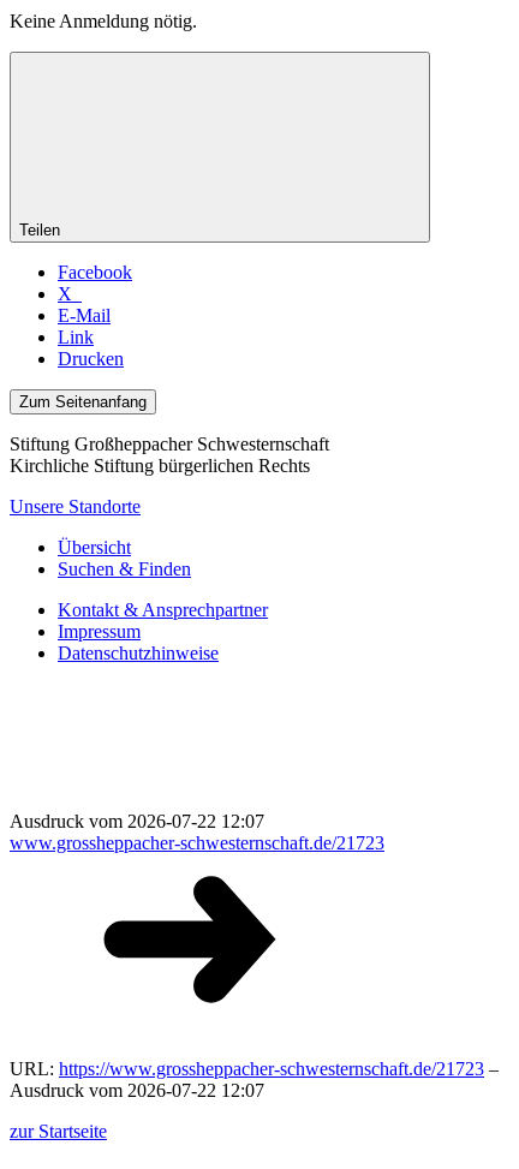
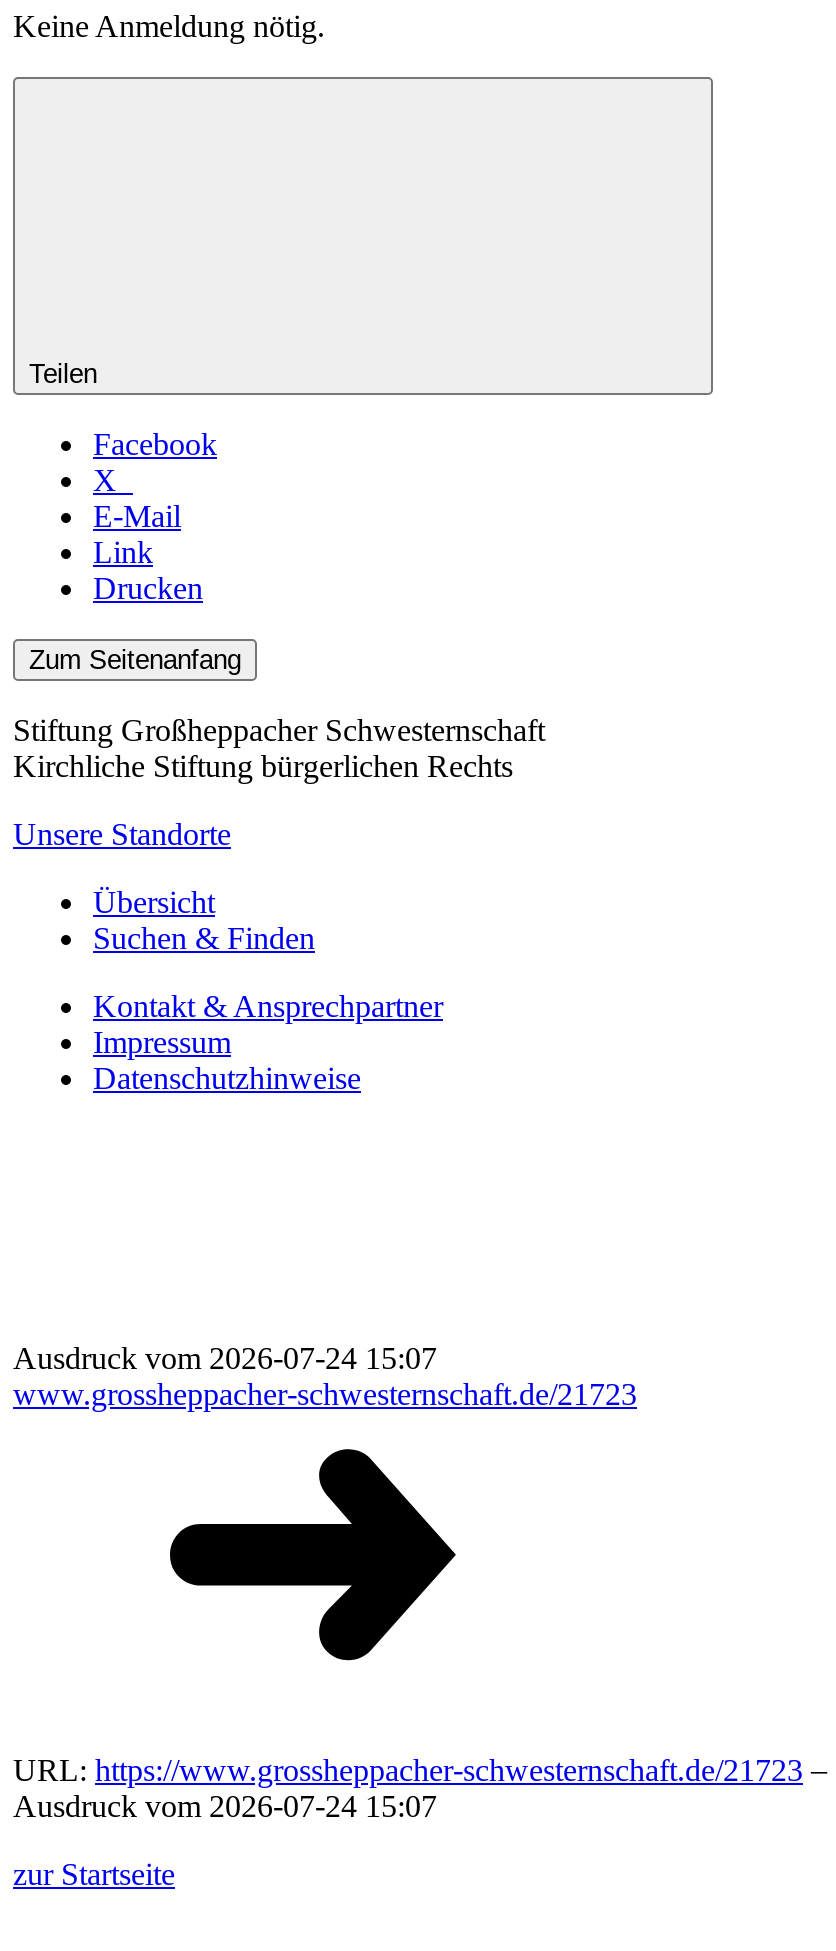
- Ausdruck vom 2026-07-22 12:07
+ Ausdruck vom 2026-07-24 15:07

- Ausdruck vom 2026-07-22 12:07
+ Ausdruck vom 2026-07-24 15:07
